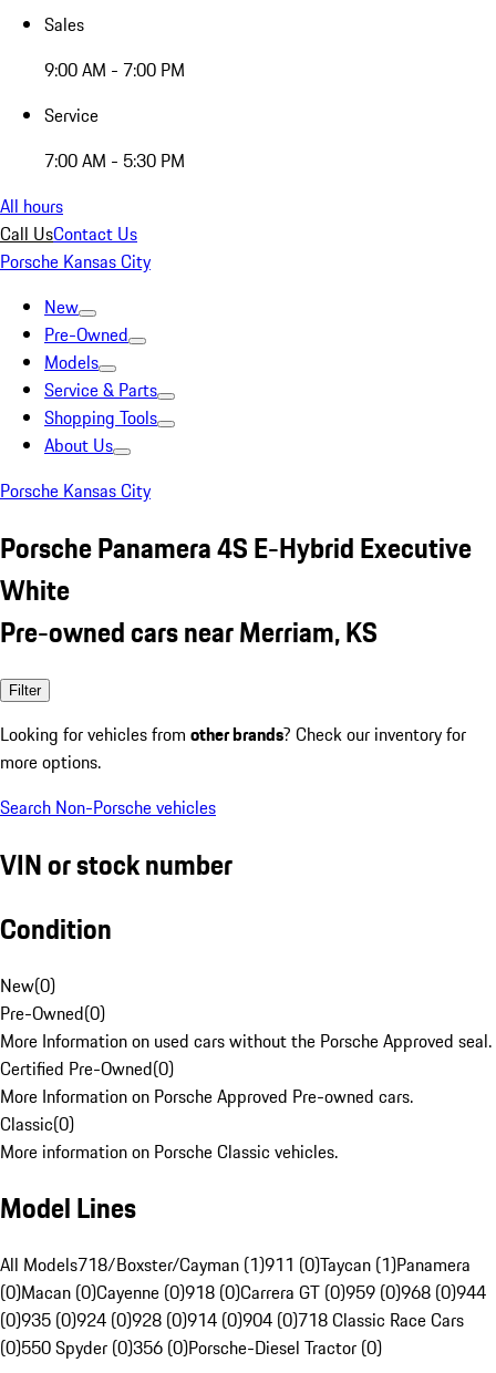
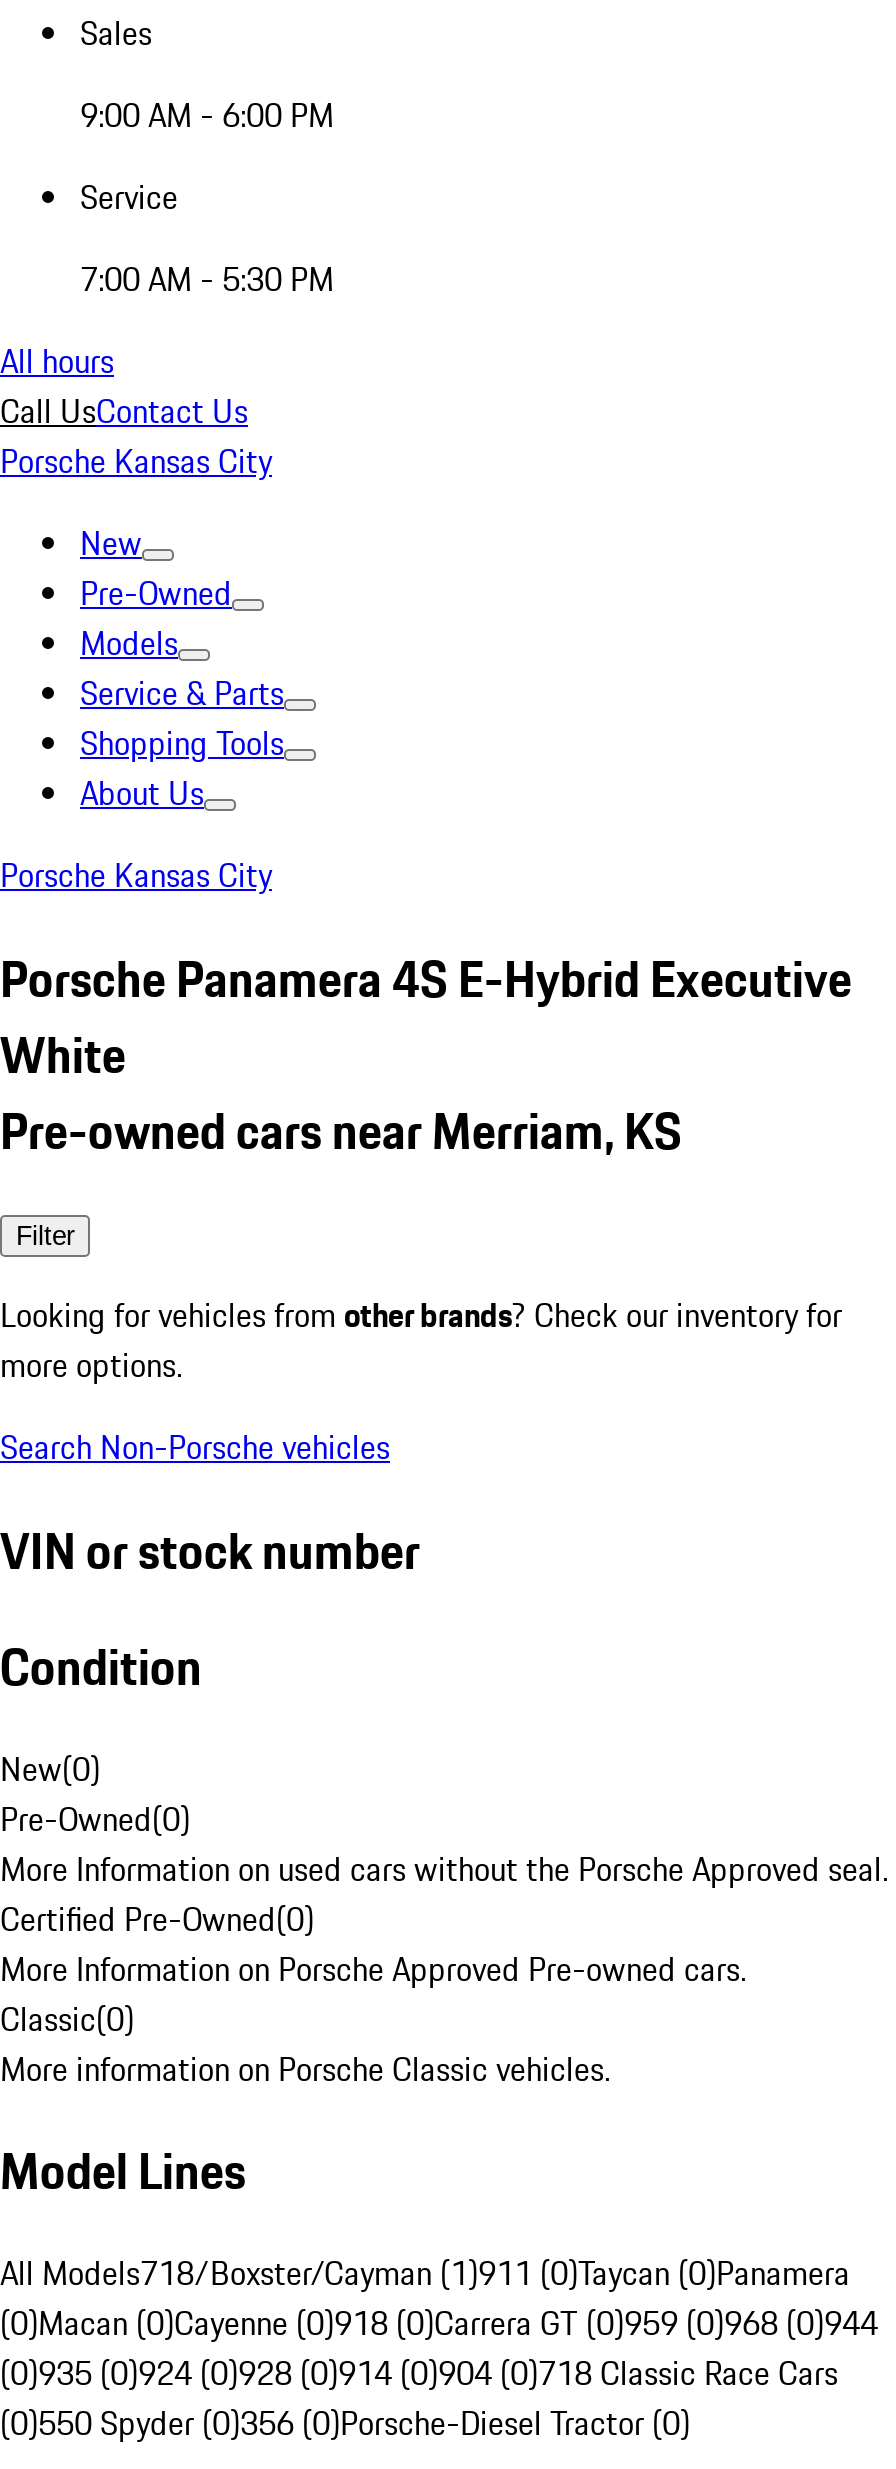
- 9:00 AM - 7:00 PM
+ 9:00 AM - 6:00 PM

- All Models718/Boxster/Cayman (1)911 (0)Taycan (1)Panamera
+ All Models718/Boxster/Cayman (1)911 (0)Taycan (0)Panamera
